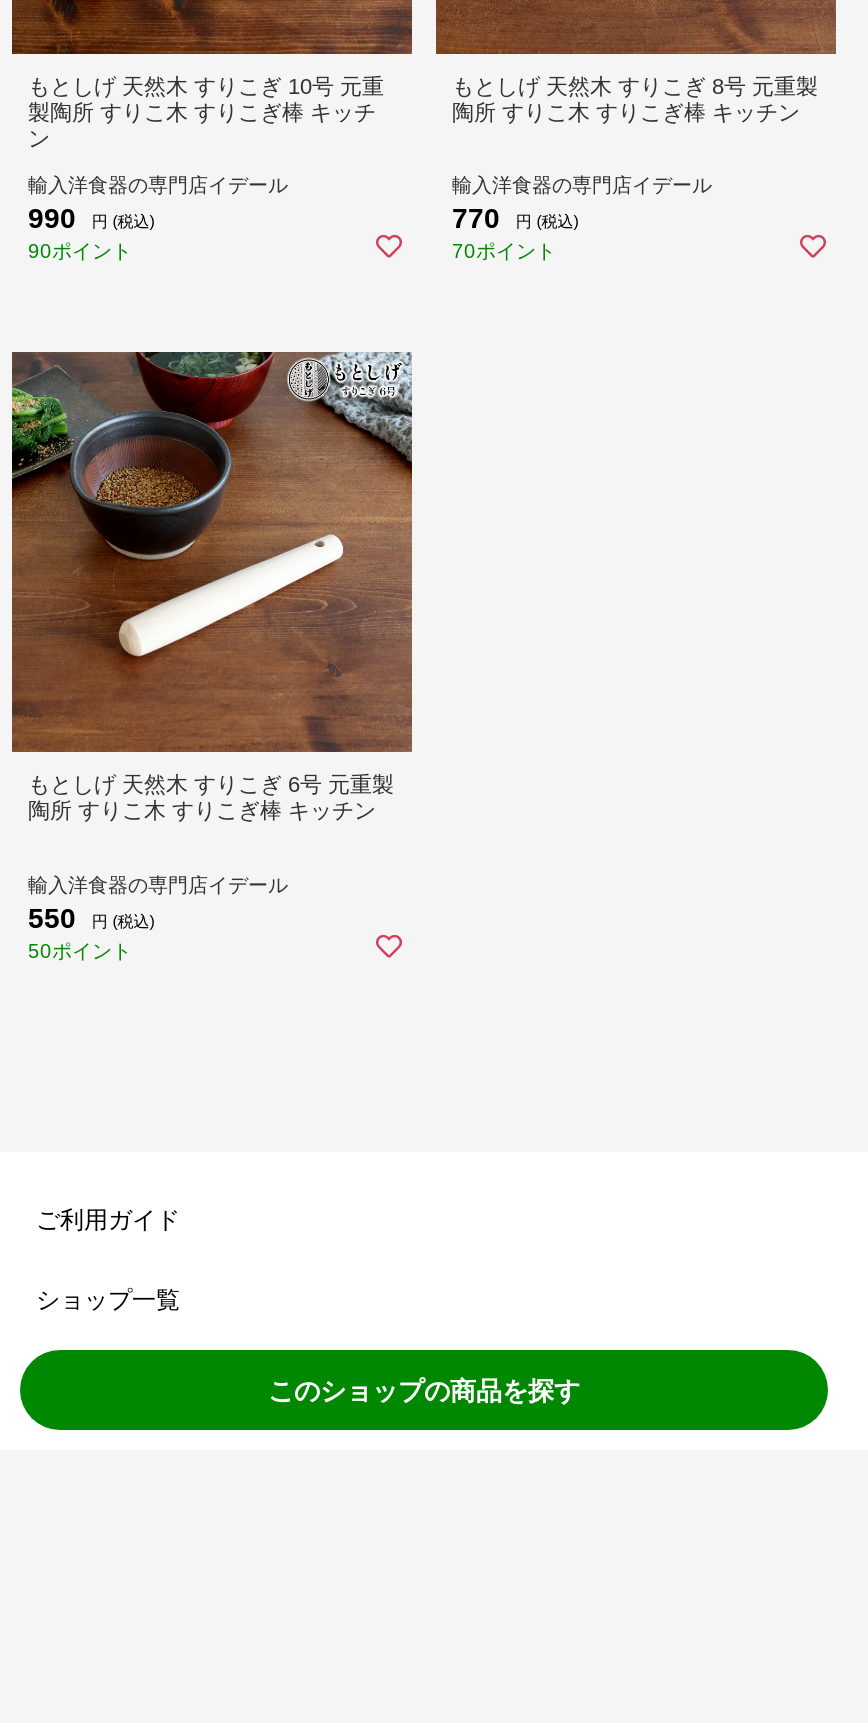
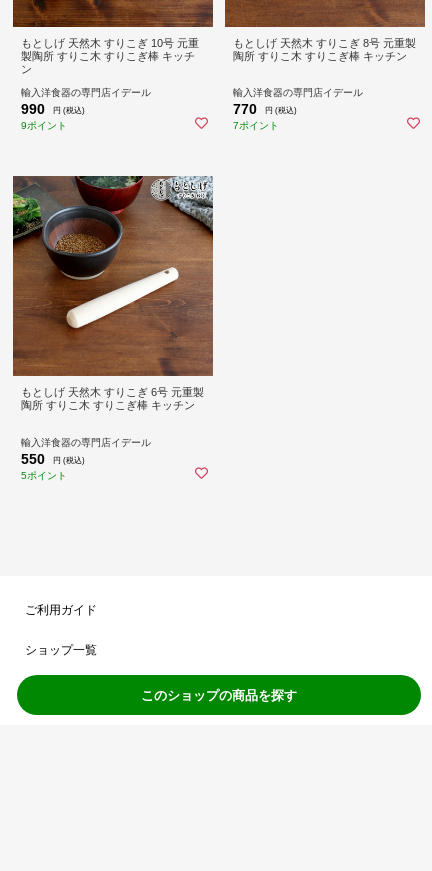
- 90ポイント
+ 9ポイント

- 70ポイント
+ 7ポイント

- 50ポイント
+ 5ポイント
